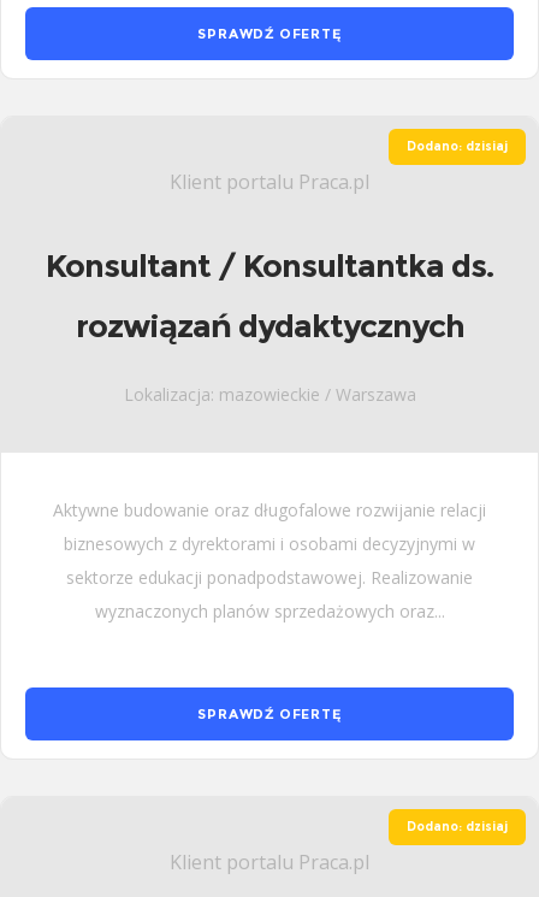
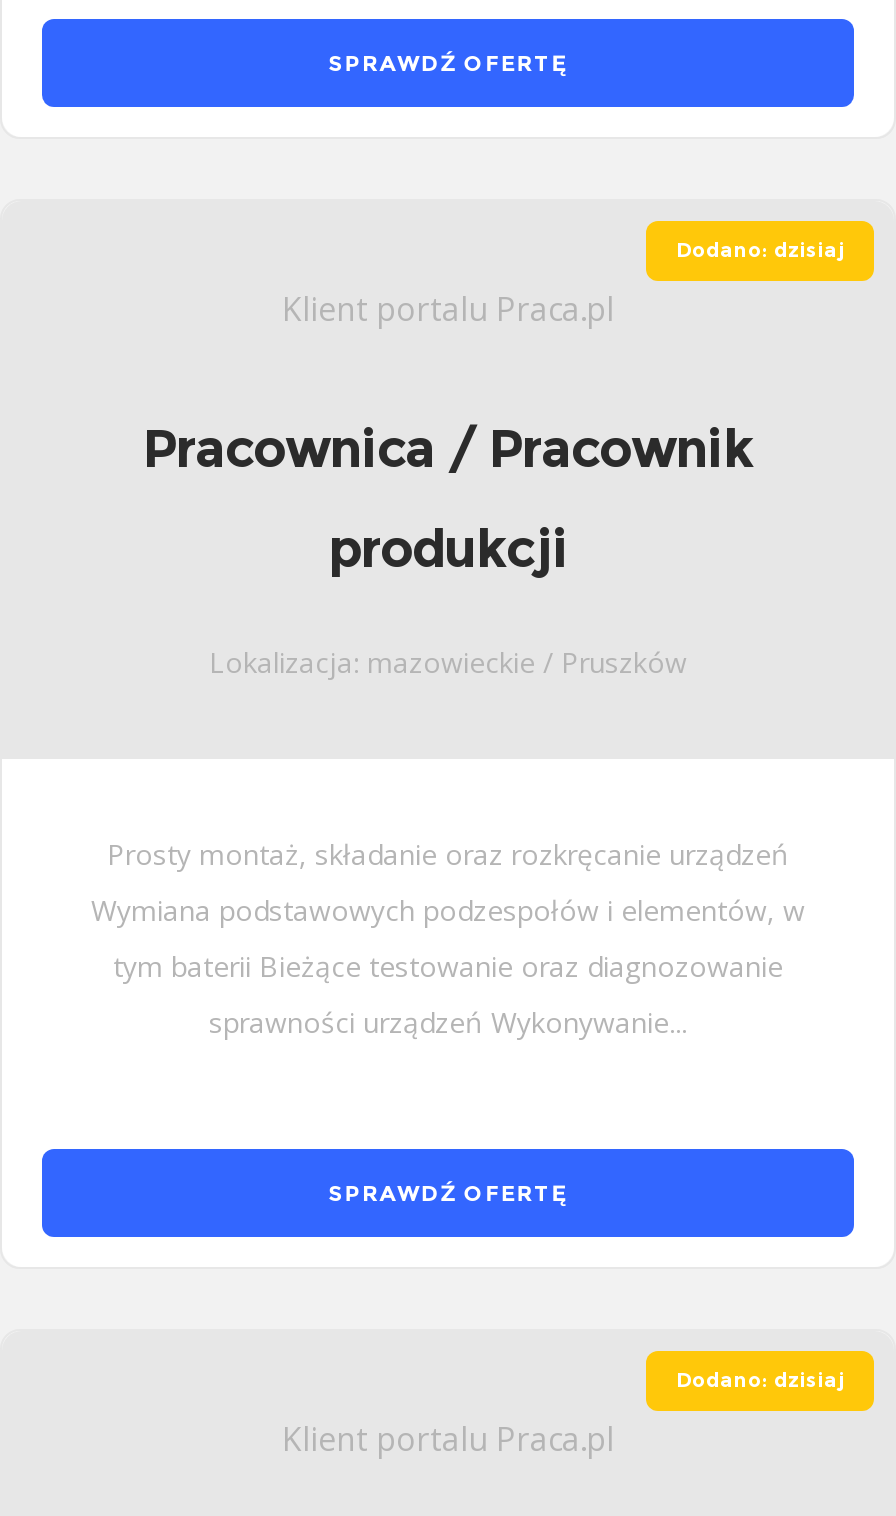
- Konsultant / Konsultantka ds.
+ Pracownica / Pracownik

- rozwiązań dydaktycznych
+ produkcji

- Lokalizacja: mazowieckie / Warszawa
+ Lokalizacja: mazowieckie / Pruszków

- Aktywne budowanie oraz długofalowe rozwijanie relacji
+ Prosty montaż, składanie oraz rozkręcanie urządzeń

- biznesowych z dyrektorami i osobami decyzyjnymi w
+ Wymiana podstawowych podzespołów i elementów, w

- sektorze edukacji ponadpodstawowej. Realizowanie
+ tym baterii Bieżące testowanie oraz diagnozowanie

- wyznaczonych planów sprzedażowych oraz...
+ sprawności urządzeń Wykonywanie...
